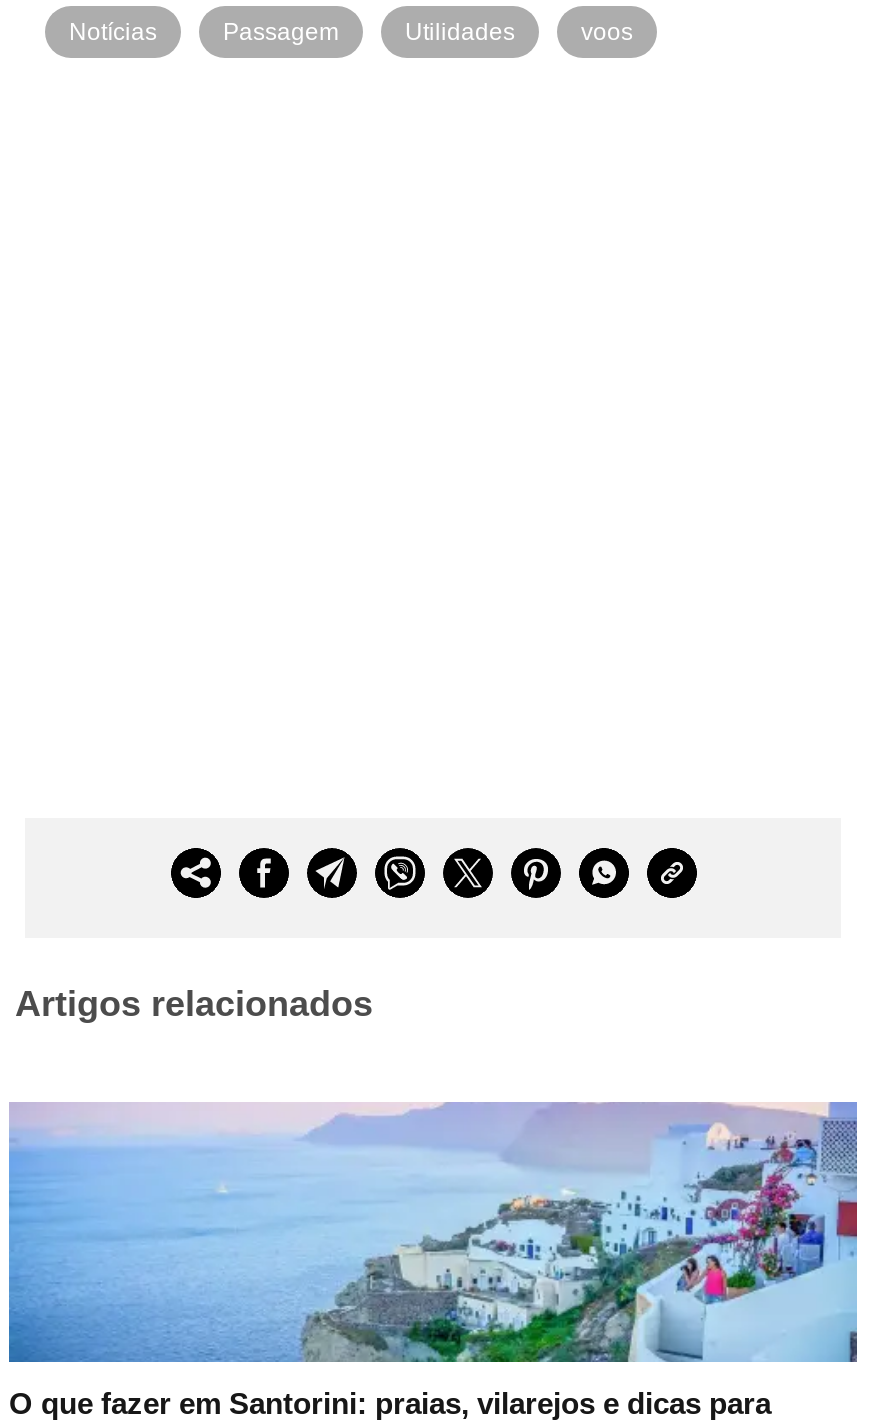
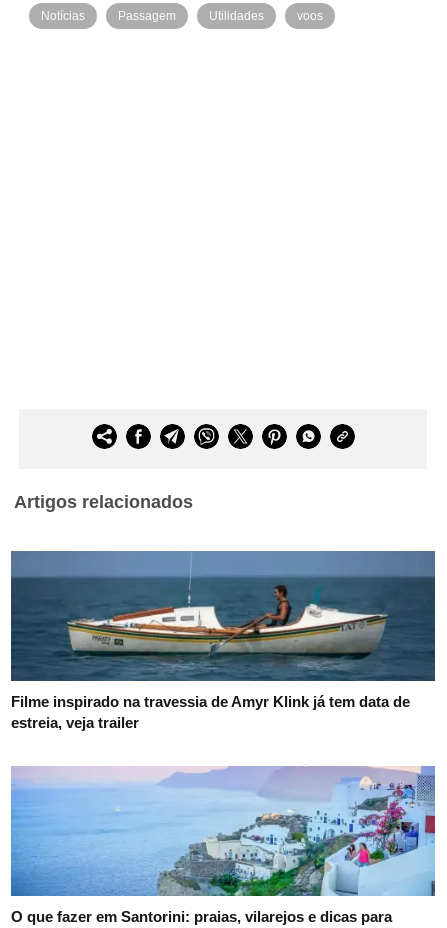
+ [image]
+ Filme inspirado na travessia de Amyr Klink já tem data de
+ estreia, veja trailer
